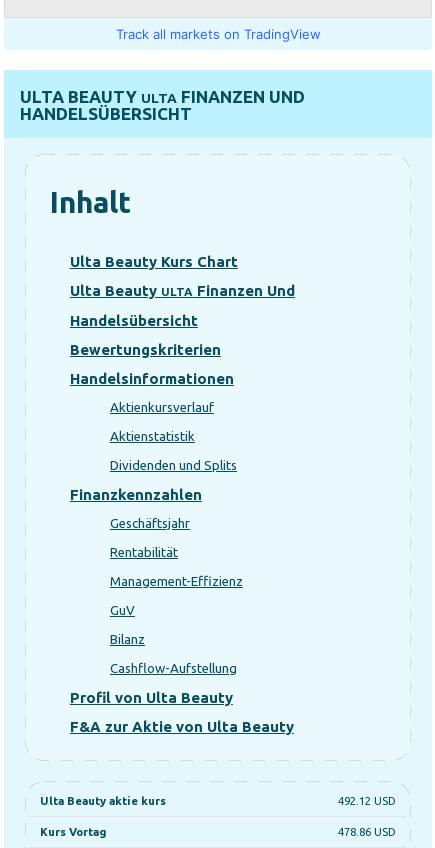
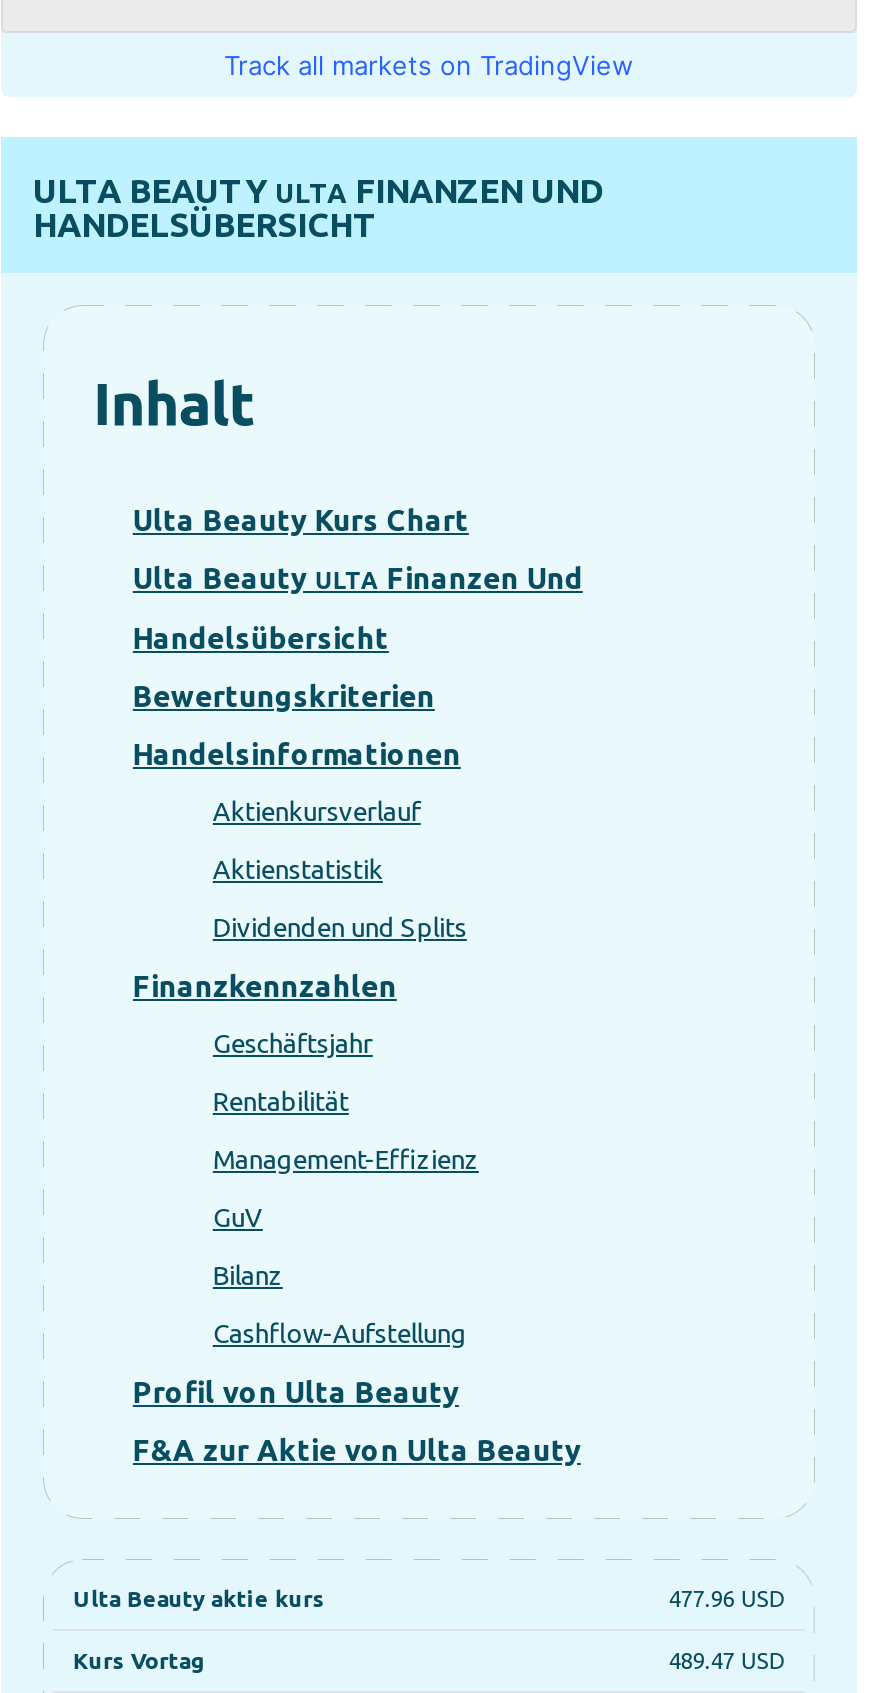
- 492.12 USD
+ 477.96 USD

- 478.86 USD
+ 489.47 USD
